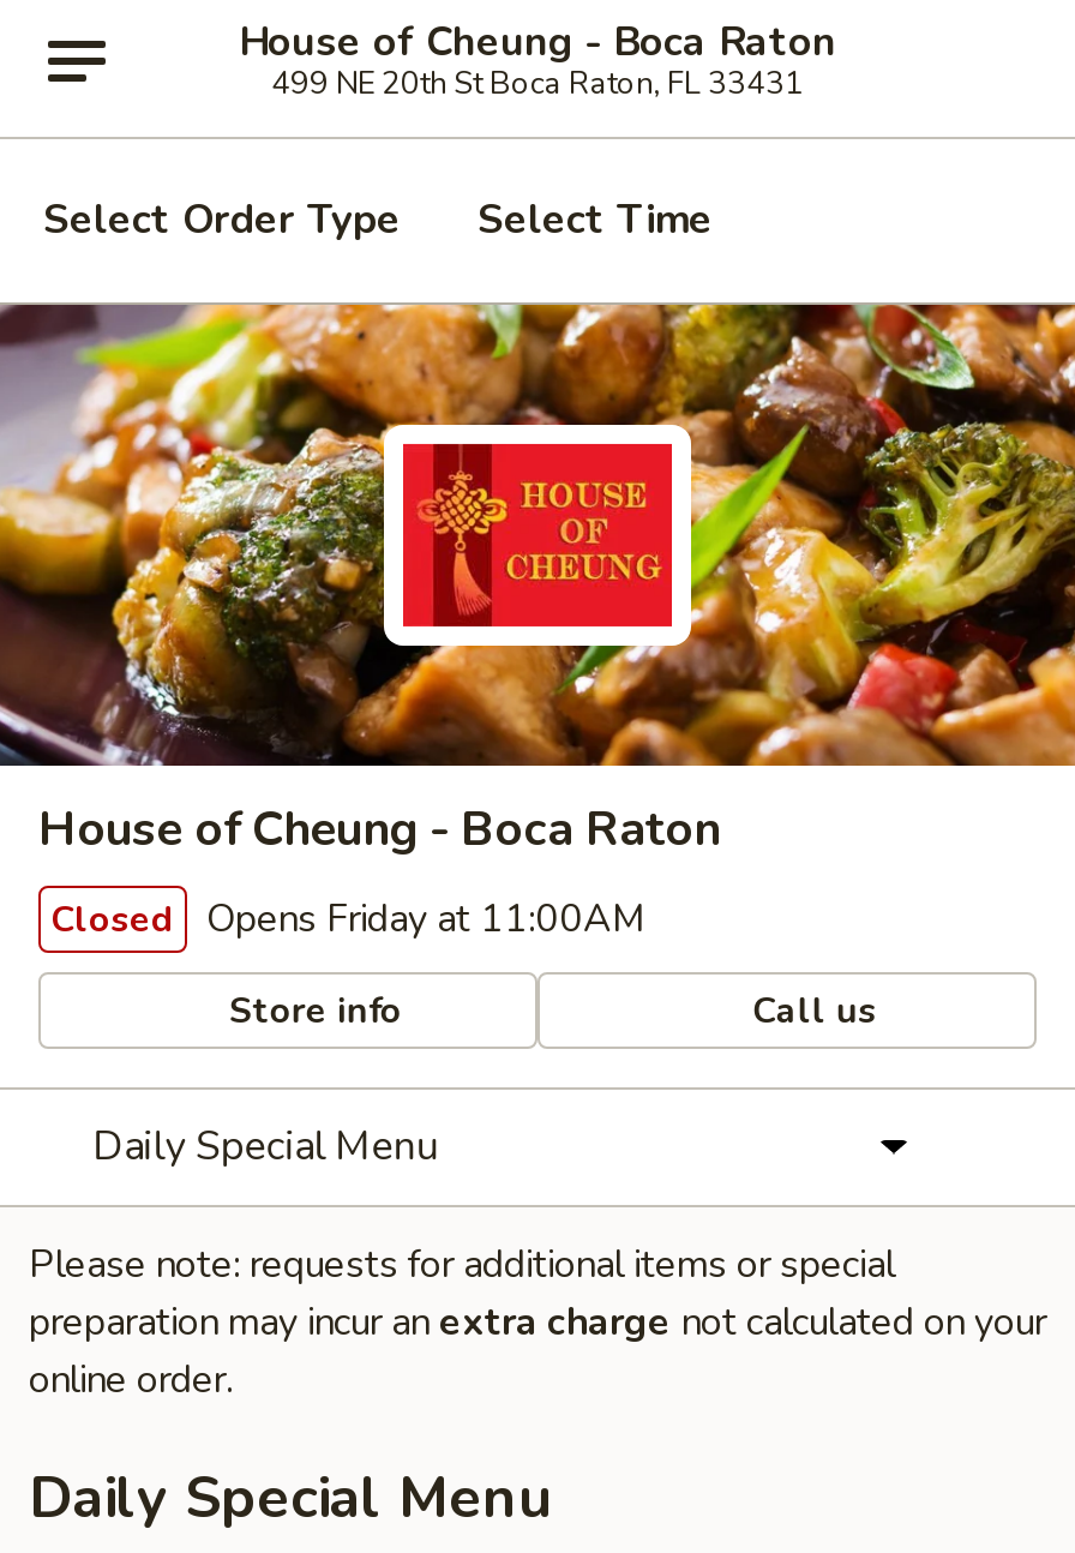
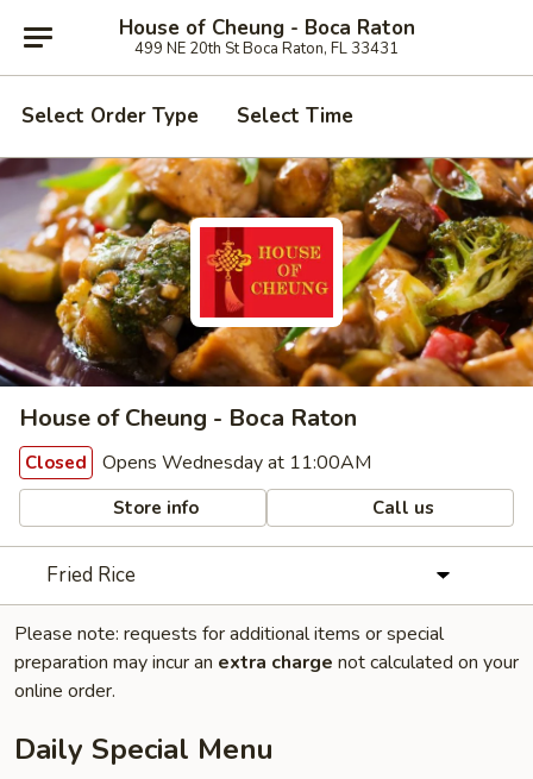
- Closed Opens Friday at 11:00AM
+ Closed Opens Wednesday at 11:00AM

- Daily Special Menu
+ Fried Rice
